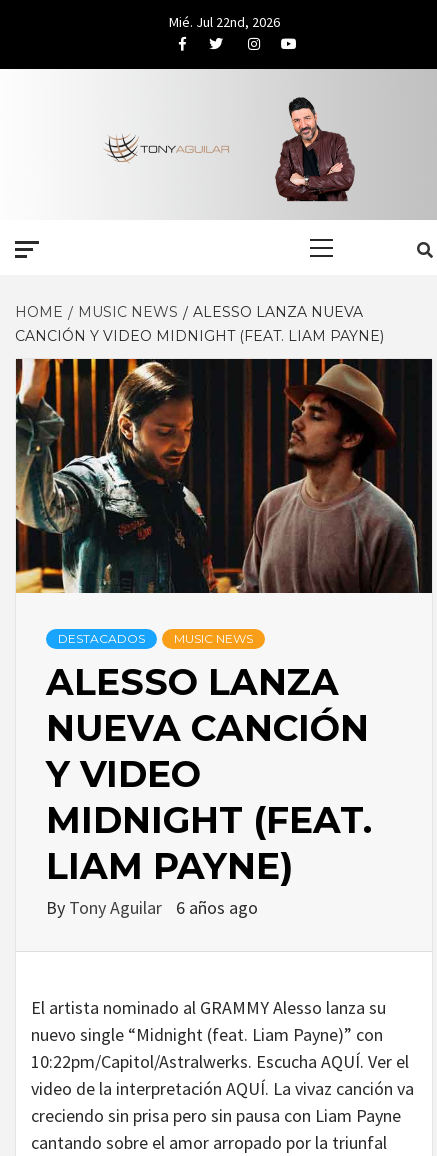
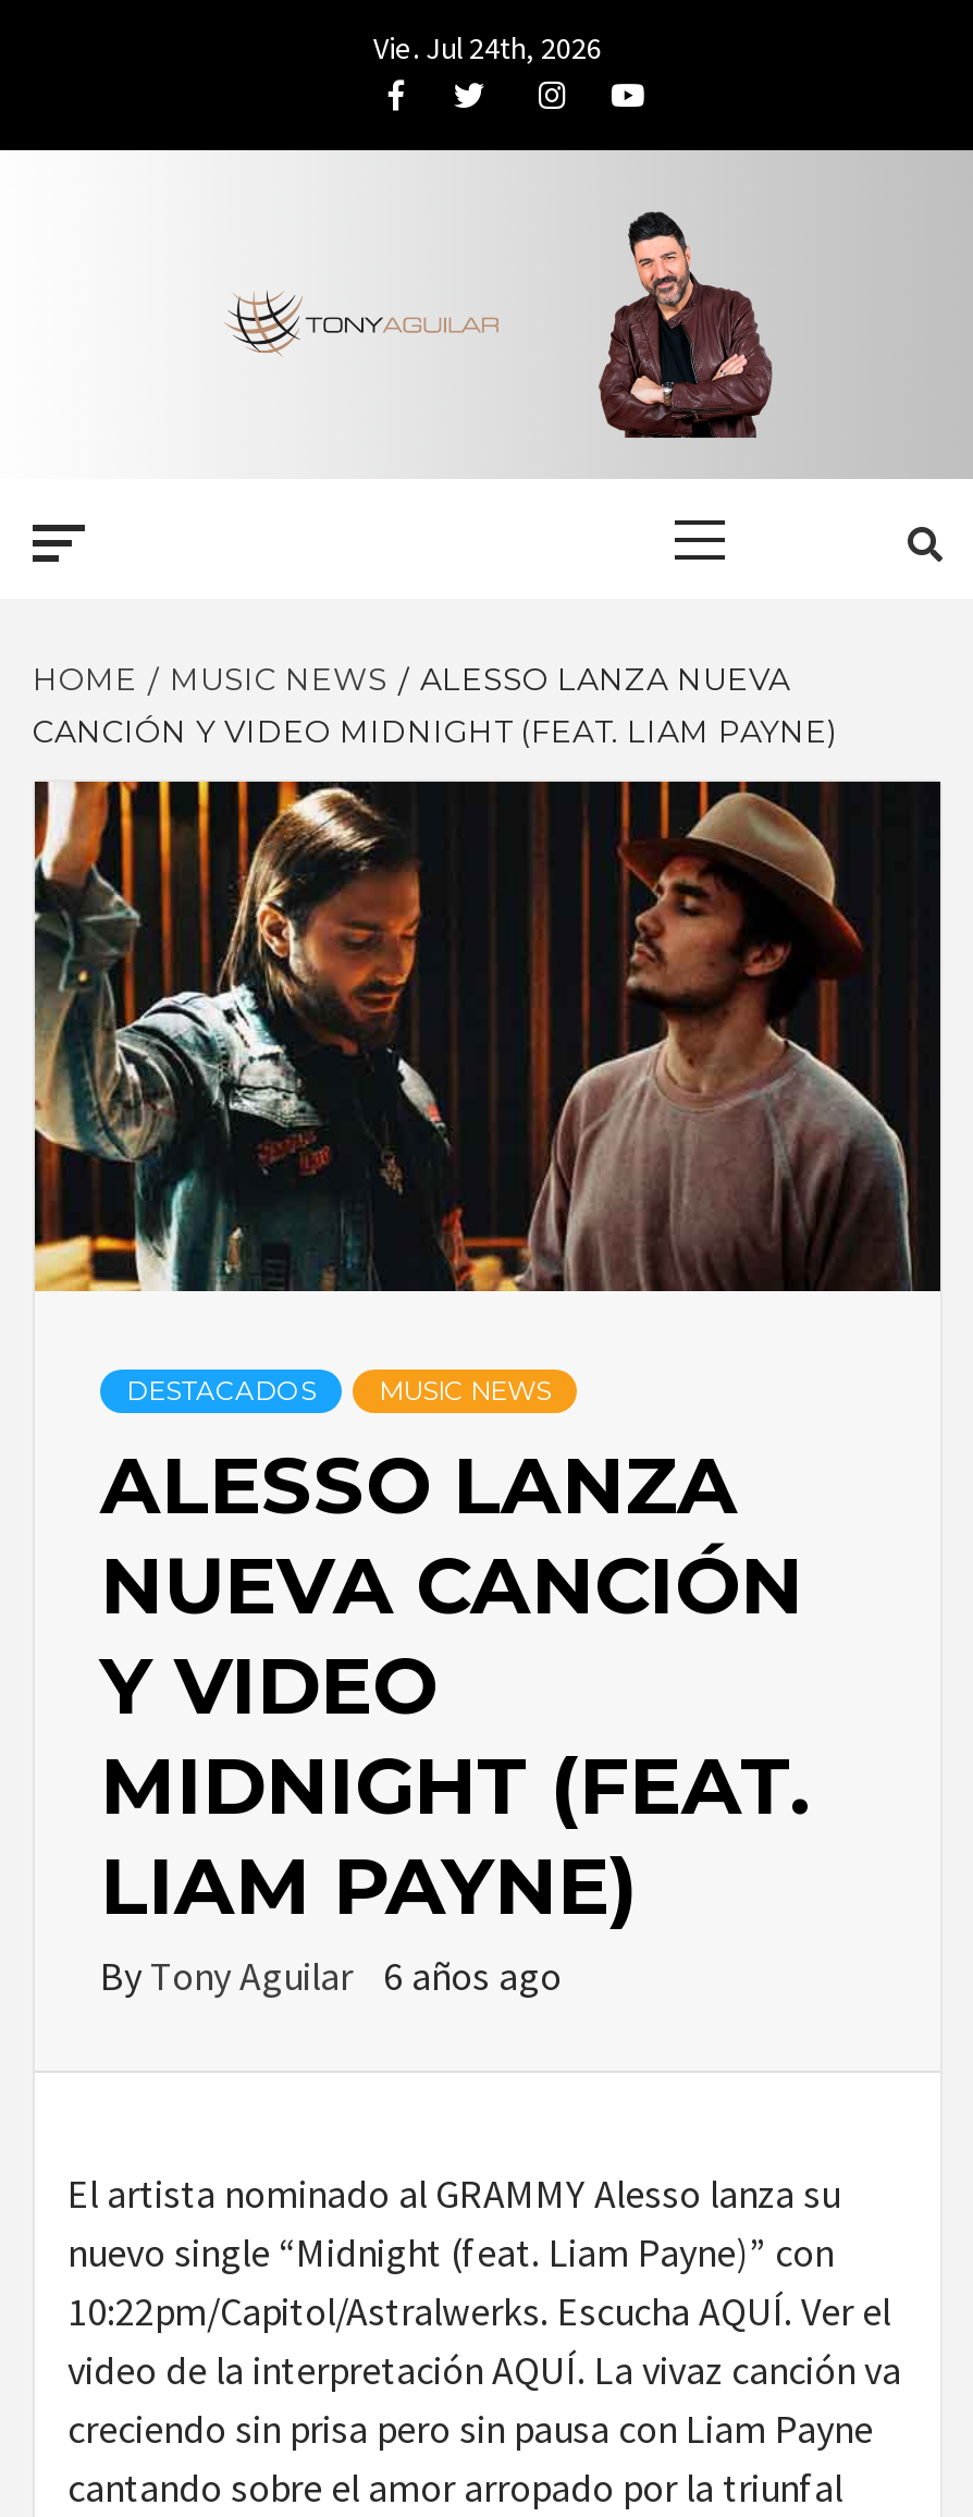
- Mié. Jul 22nd, 2026
+ Vie. Jul 24th, 2026
